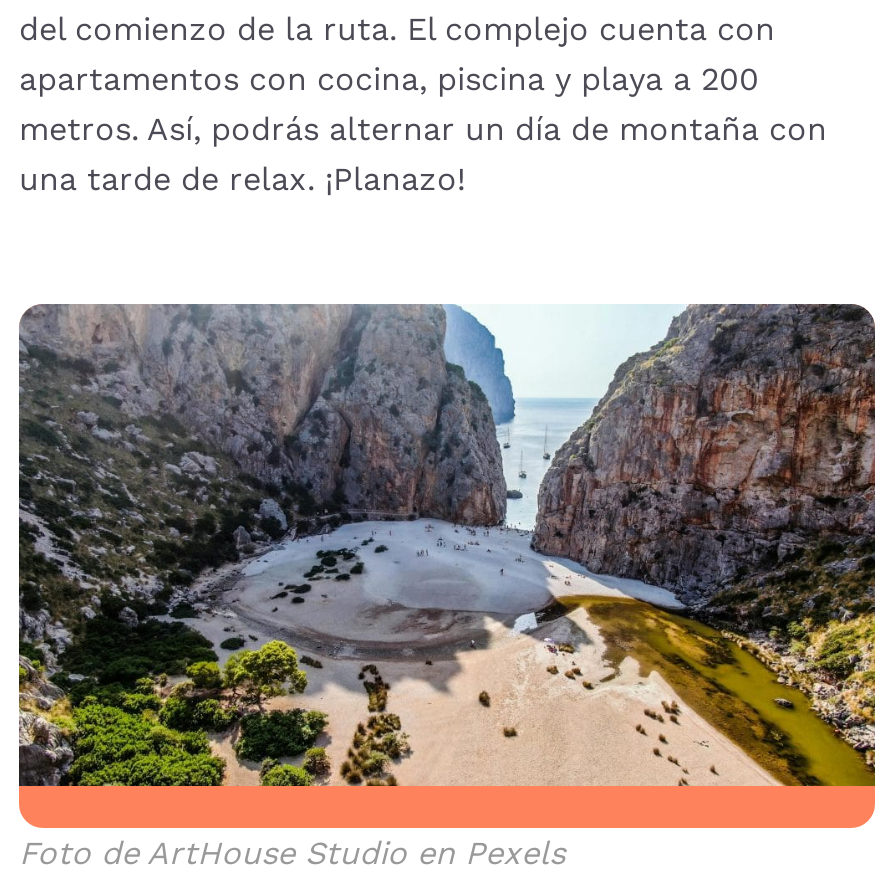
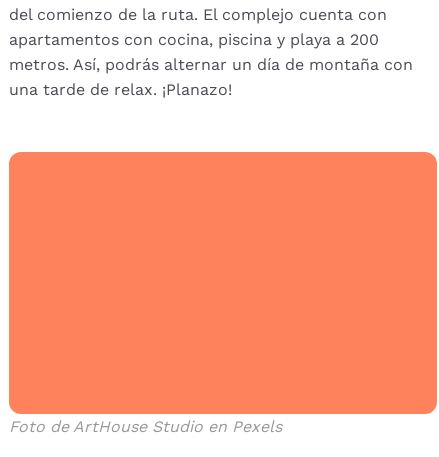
- [image]
